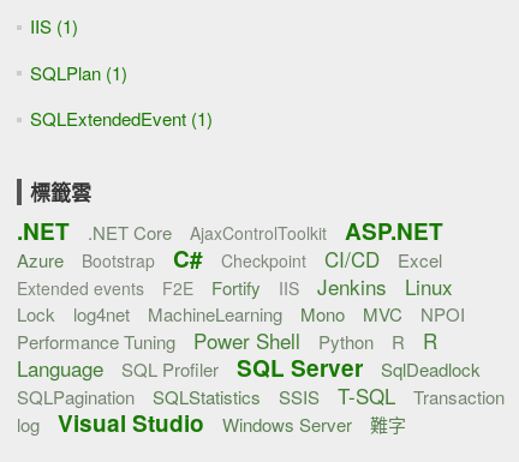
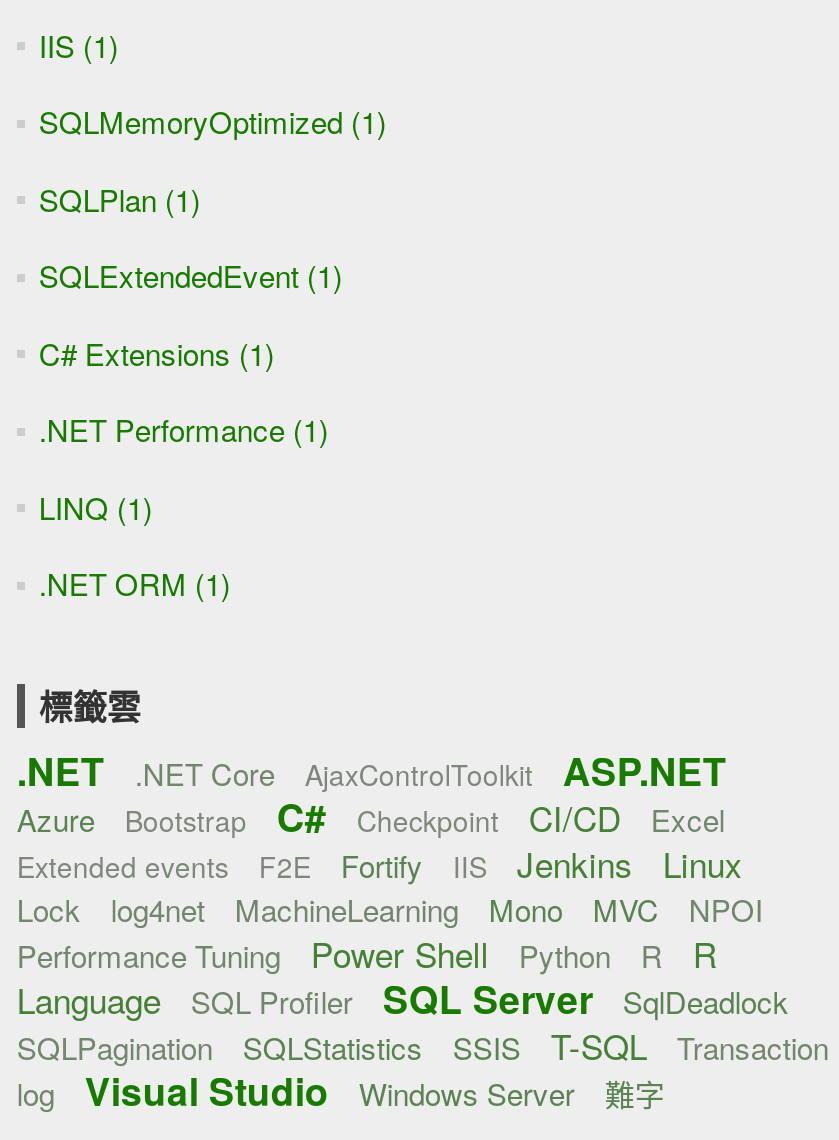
+ SQLMemoryOptimized (1)

+ C# Extensions (1)
+ .NET Performance (1)
+ LINQ (1)
+ .NET ORM (1)
